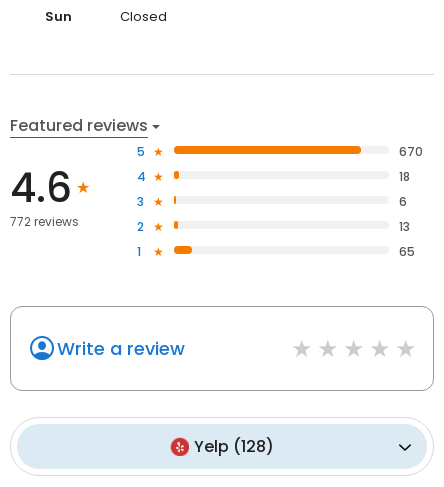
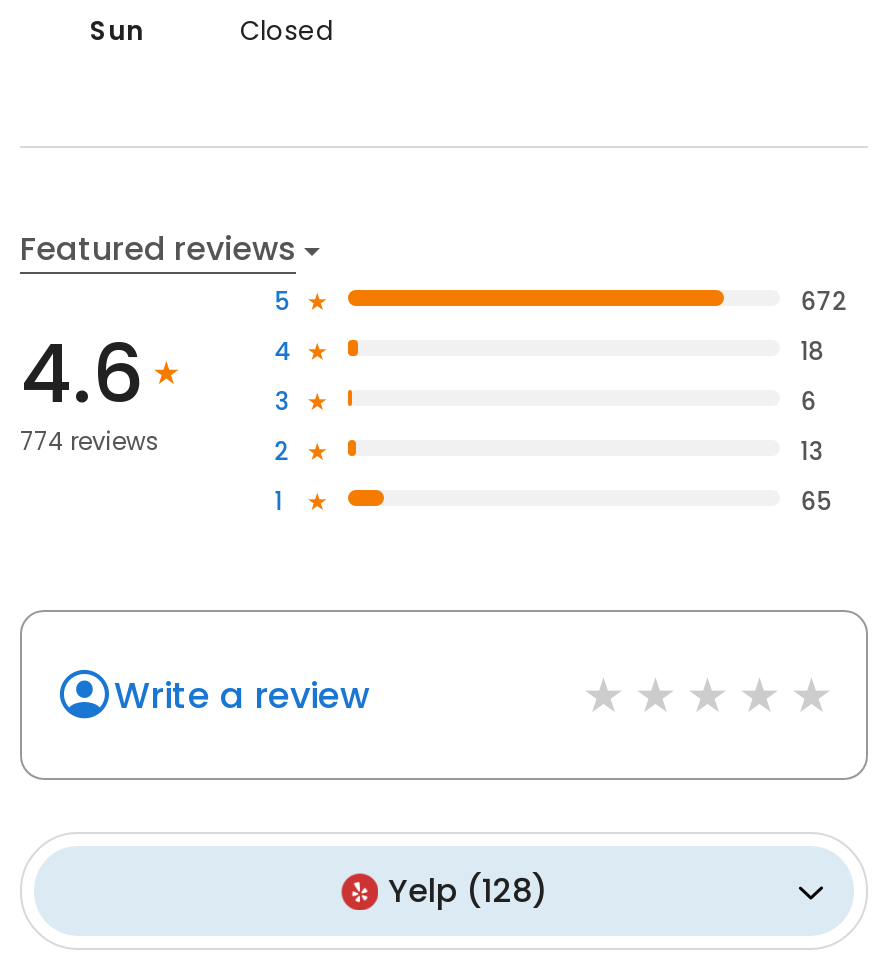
- 670
+ 672

- 772 reviews
+ 774 reviews
